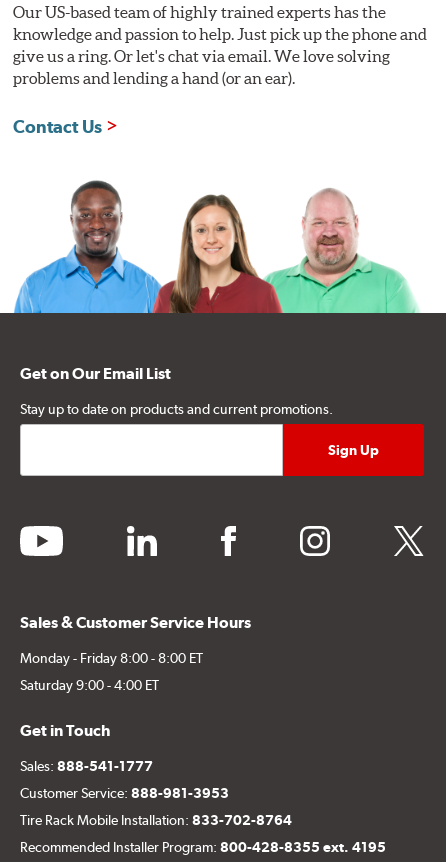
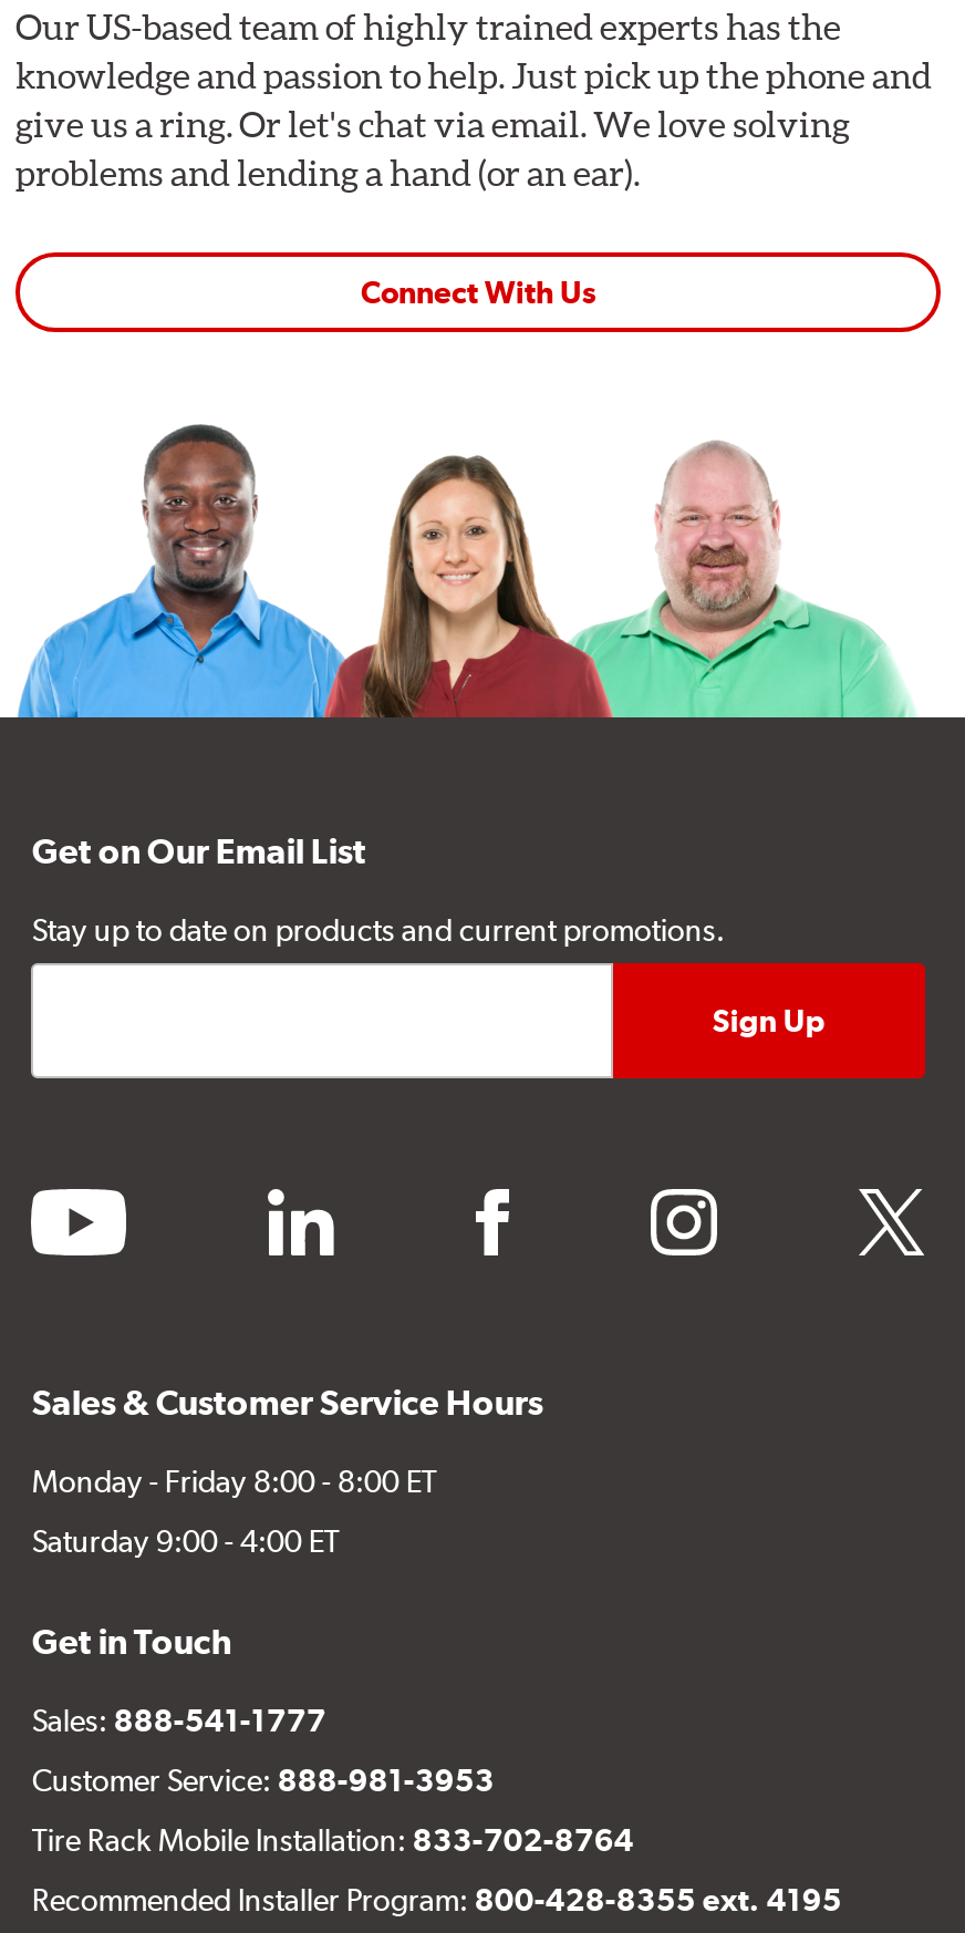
- Contact Us
+ Connect With Us
